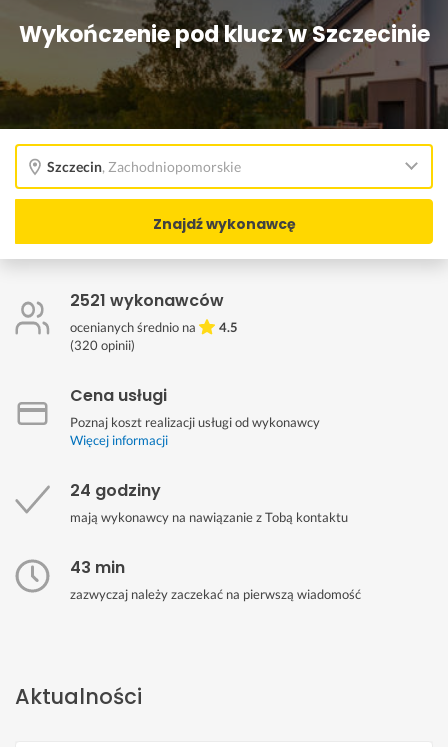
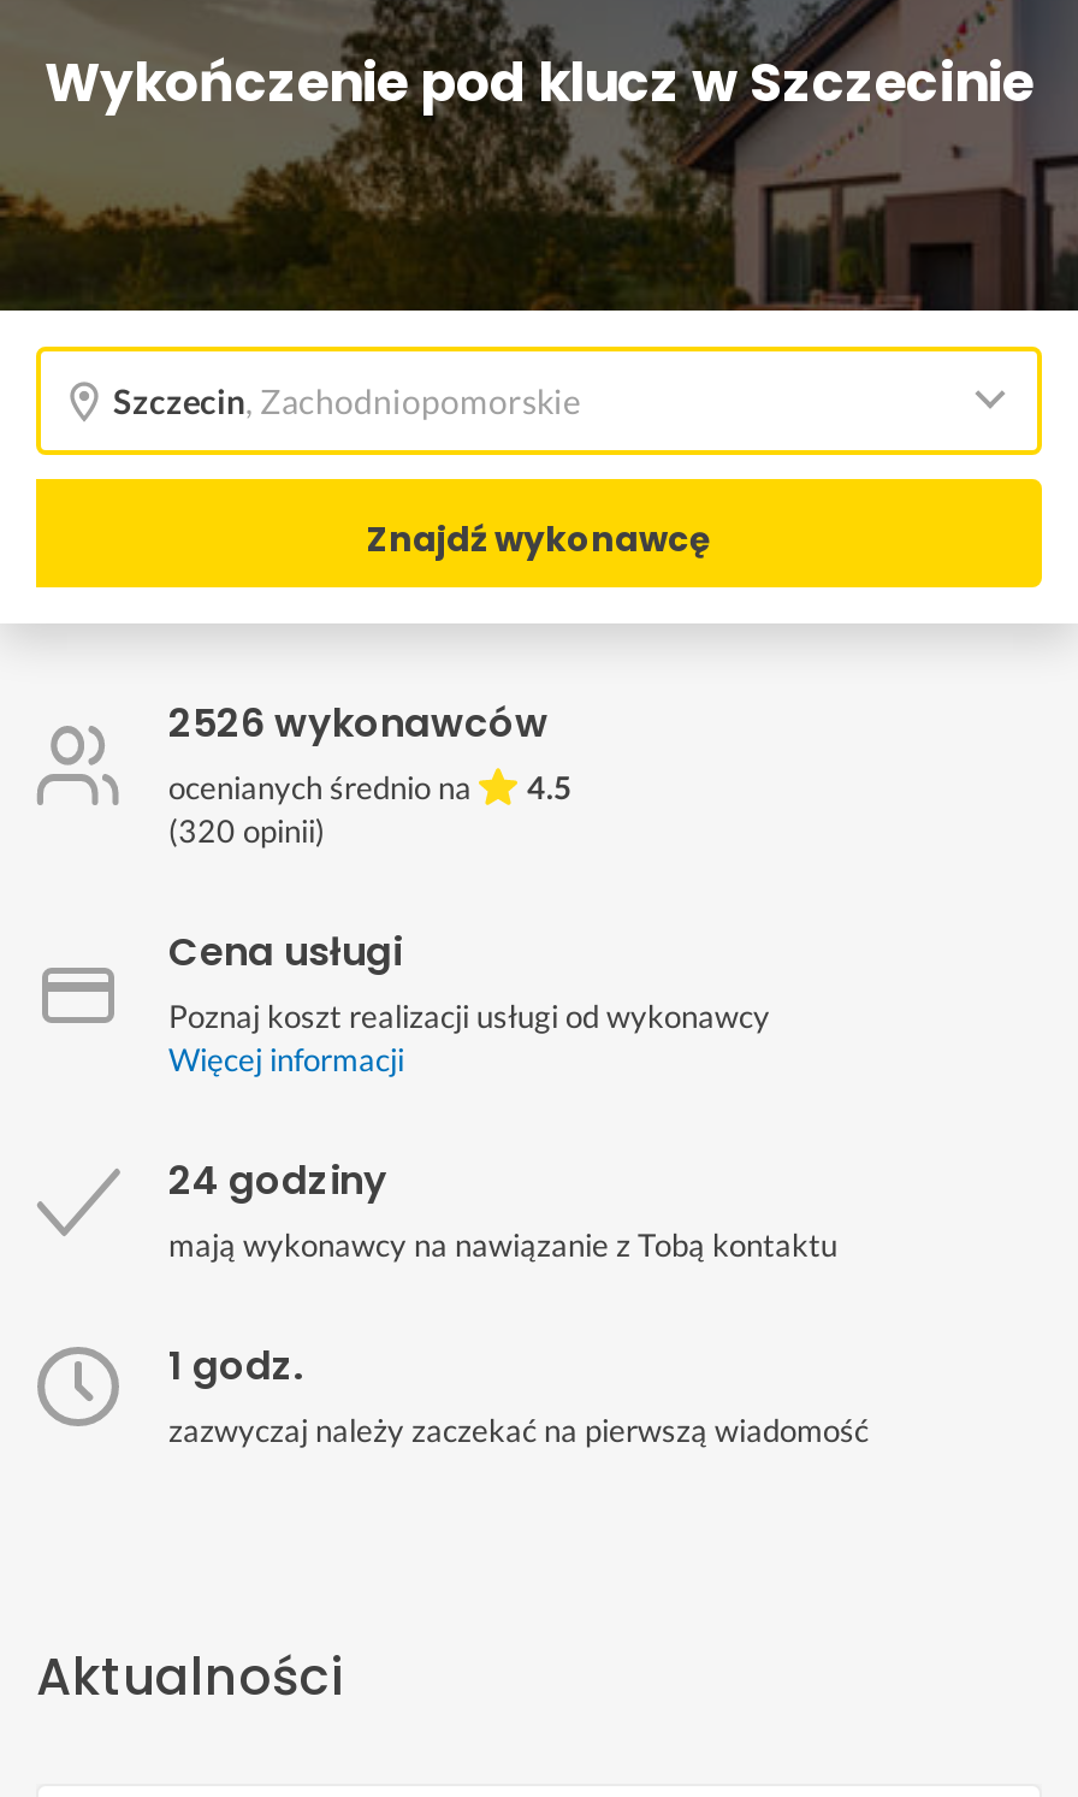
- 2521 wykonawców
+ 2526 wykonawców

- 43 min
+ 1 godz.
